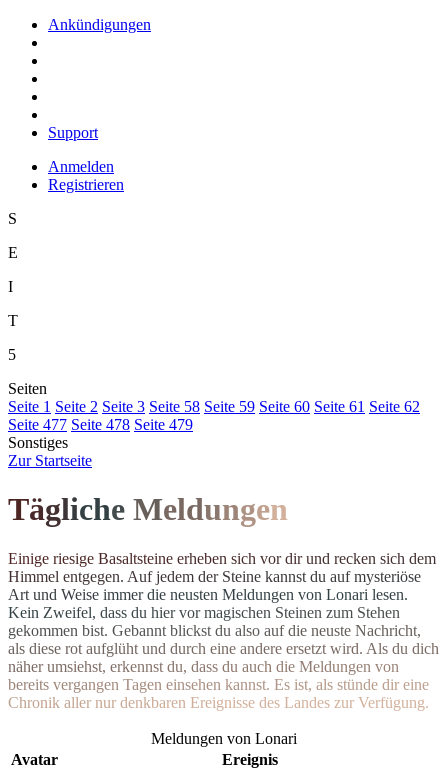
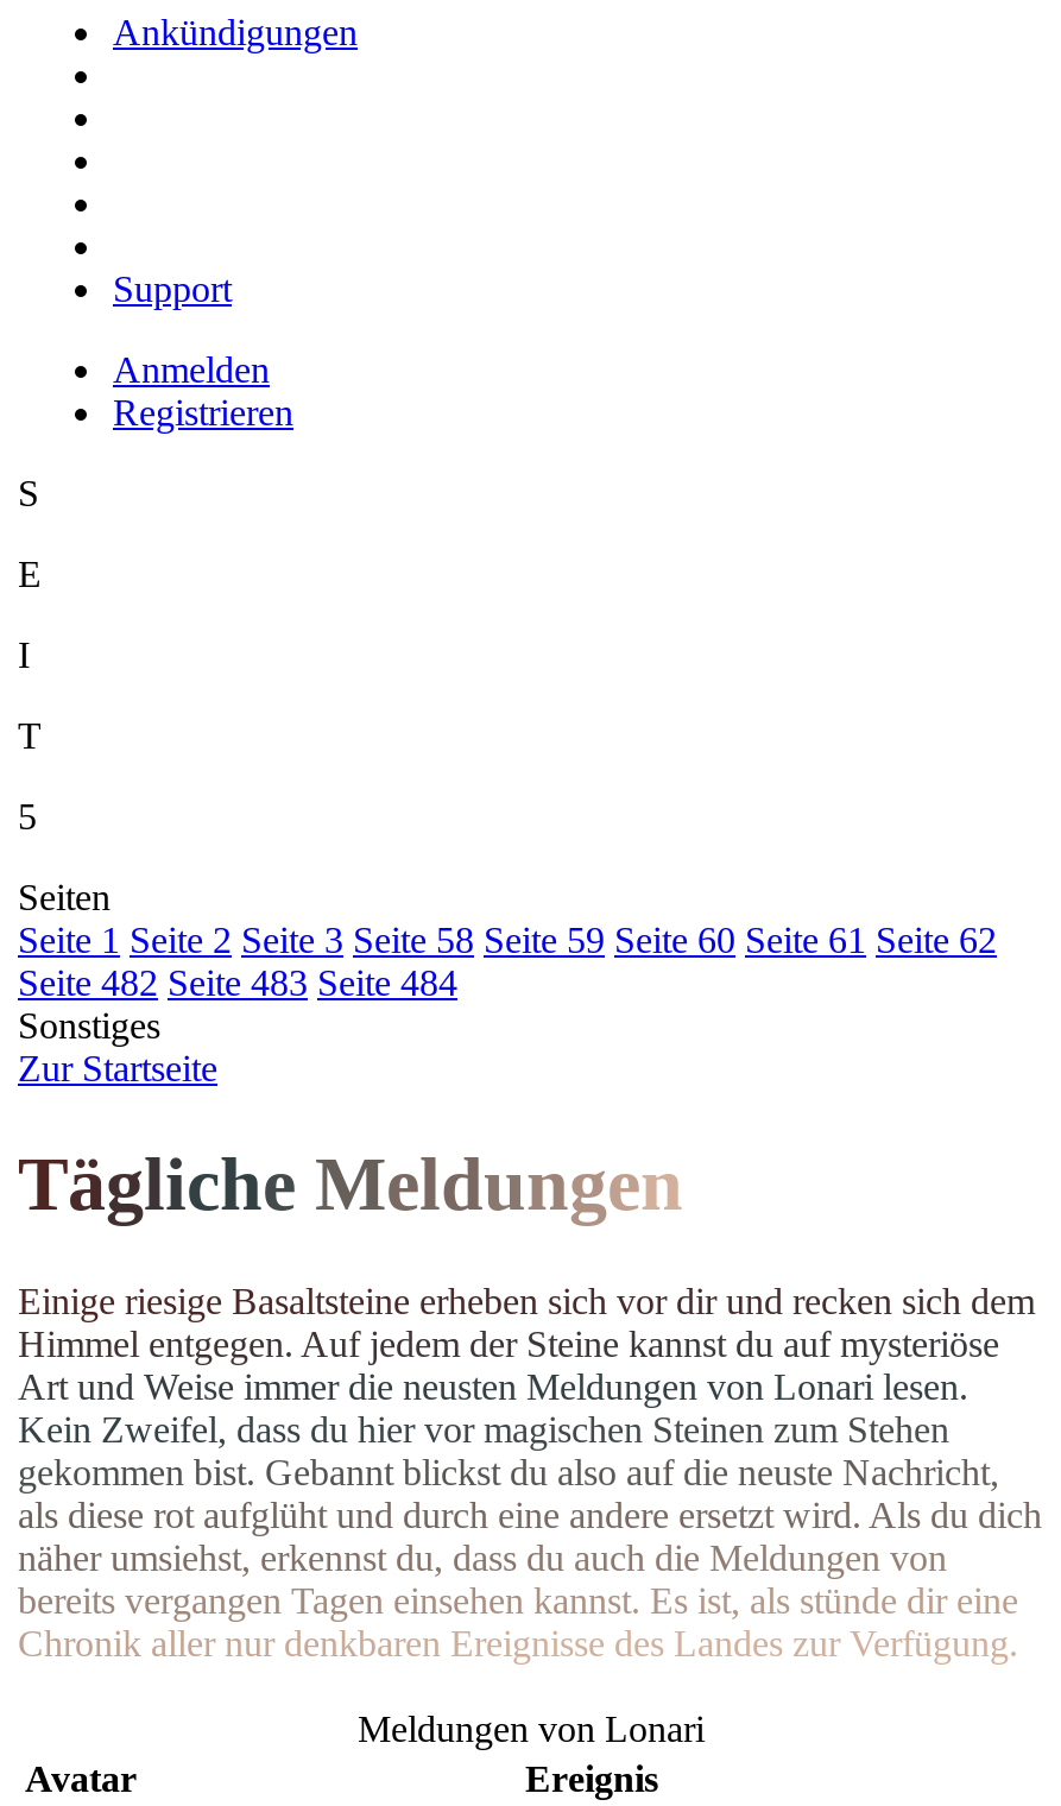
- Seite 477 Seite 478 Seite 479
+ Seite 482 Seite 483 Seite 484
